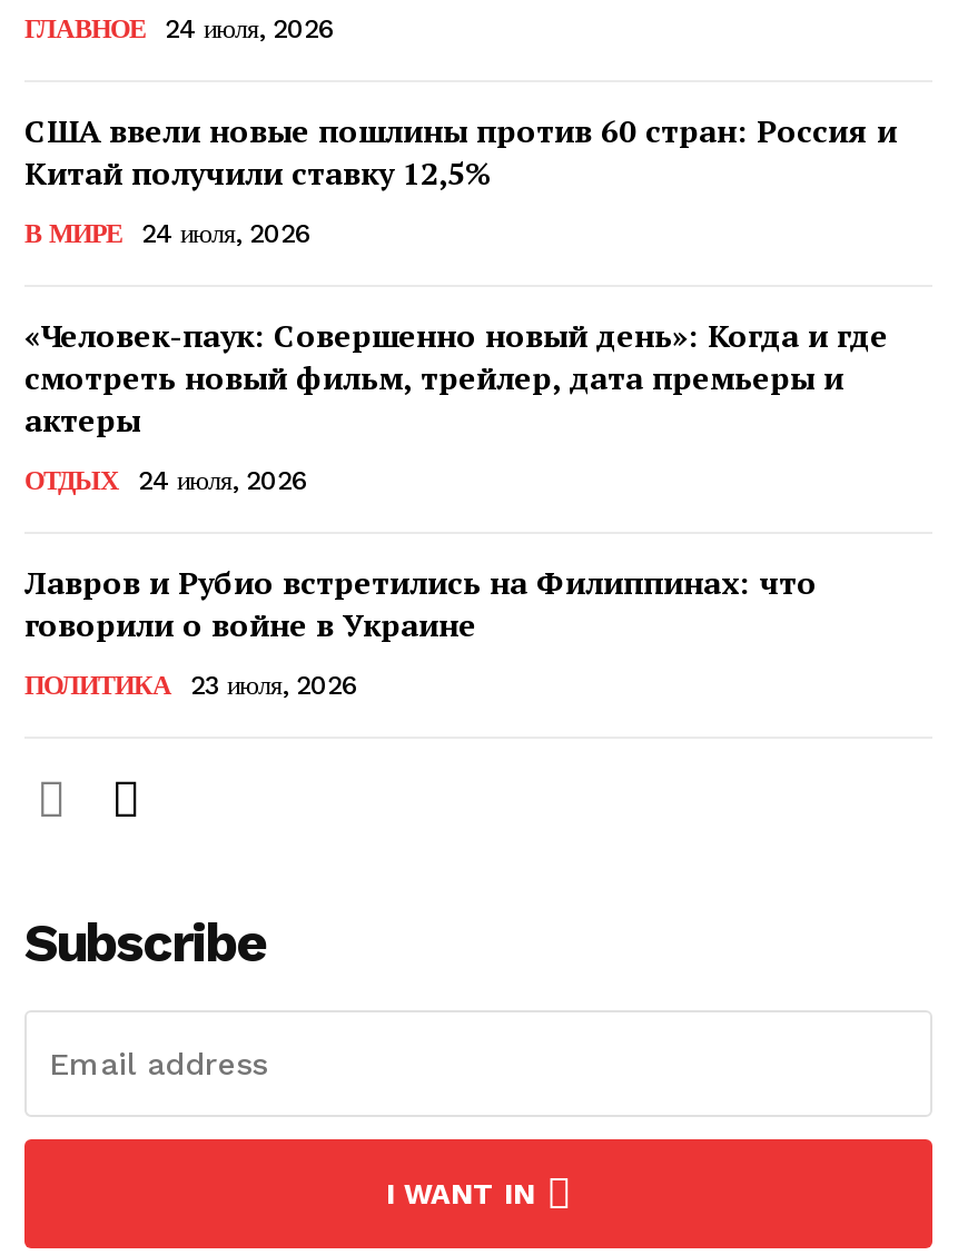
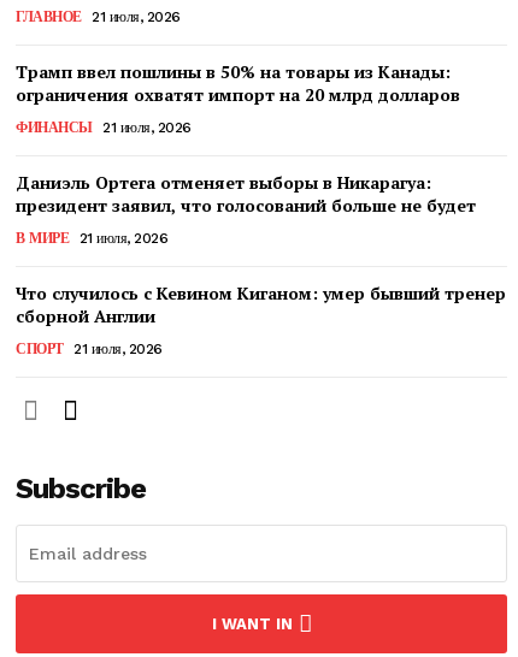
- 24 июля, 2026
- США ввели новые пошлины против 60 стран: Россия и
- Китай получили ставку 12,5%
+ 21 июля, 2026
+ Трамп ввел пошлины в 50% на товары из Канады:
+ ограничения охватят импорт на 20 млрд долларов
+ ФИНАНСЫ
+ 21 июля, 2026
+ Даниэль Ортега отменяет выборы в Никарагуа:
+ президент заявил, что голосований больше не будет

- 24 июля, 2026
- «Человек-паук: Совершенно новый день»: Когда и где
- смотреть новый фильм, трейлер, дата премьеры и
- актеры
- ОТДЫХ
- 24 июля, 2026
- Лавров и Рубио встретились на Филиппинах: что
- говорили о войне в Украине
- ПОЛИТИКА
- 23 июля, 2026
+ 21 июля, 2026
+ Что случилось с Кевином Киганом: умер бывший тренер
+ сборной Англии
+ СПОРТ
+ 21 июля, 2026

moved down: В МИРЕ
